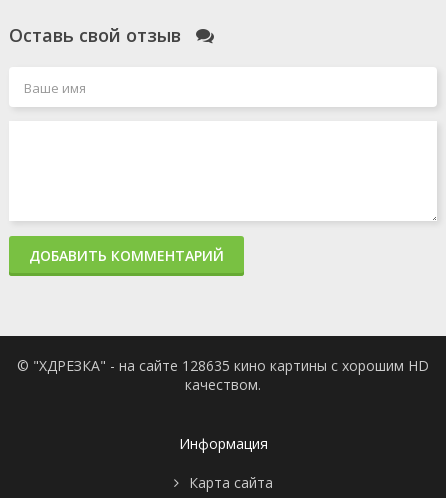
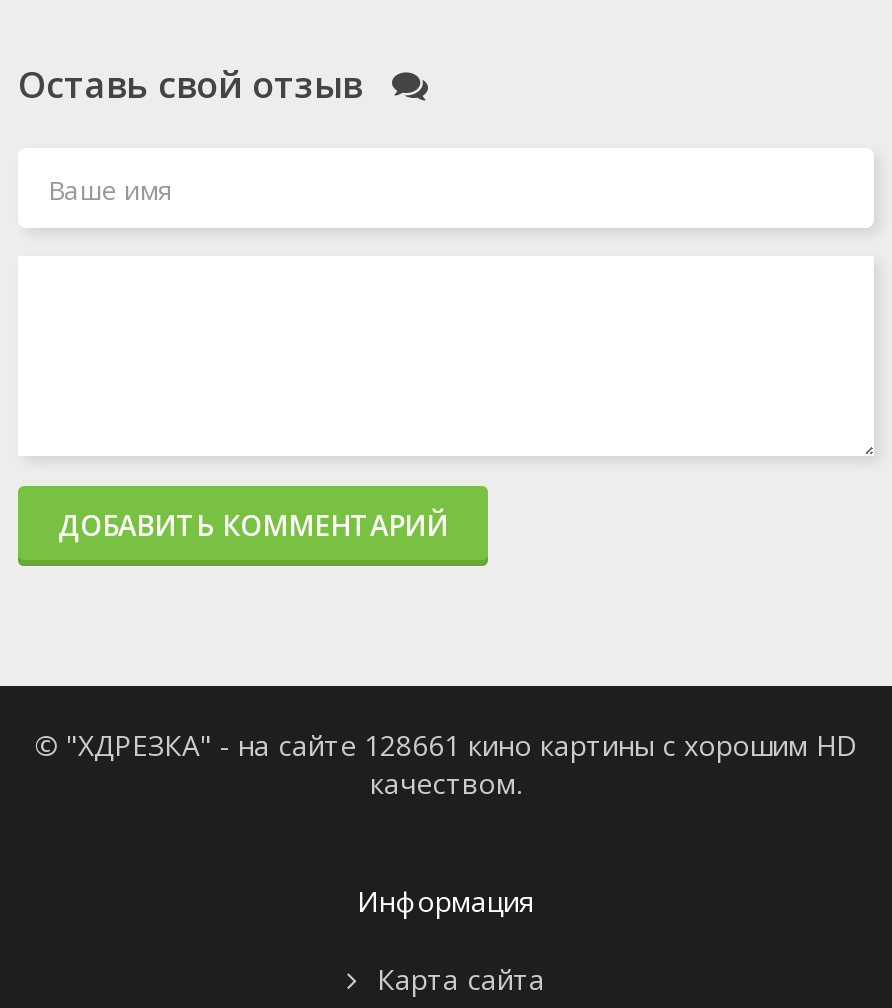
- © "ХДРЕЗКА" - на сайте 128635 кино картины с хорошим HD
+ © "ХДРЕЗКА" - на сайте 128661 кино картины с хорошим HD
